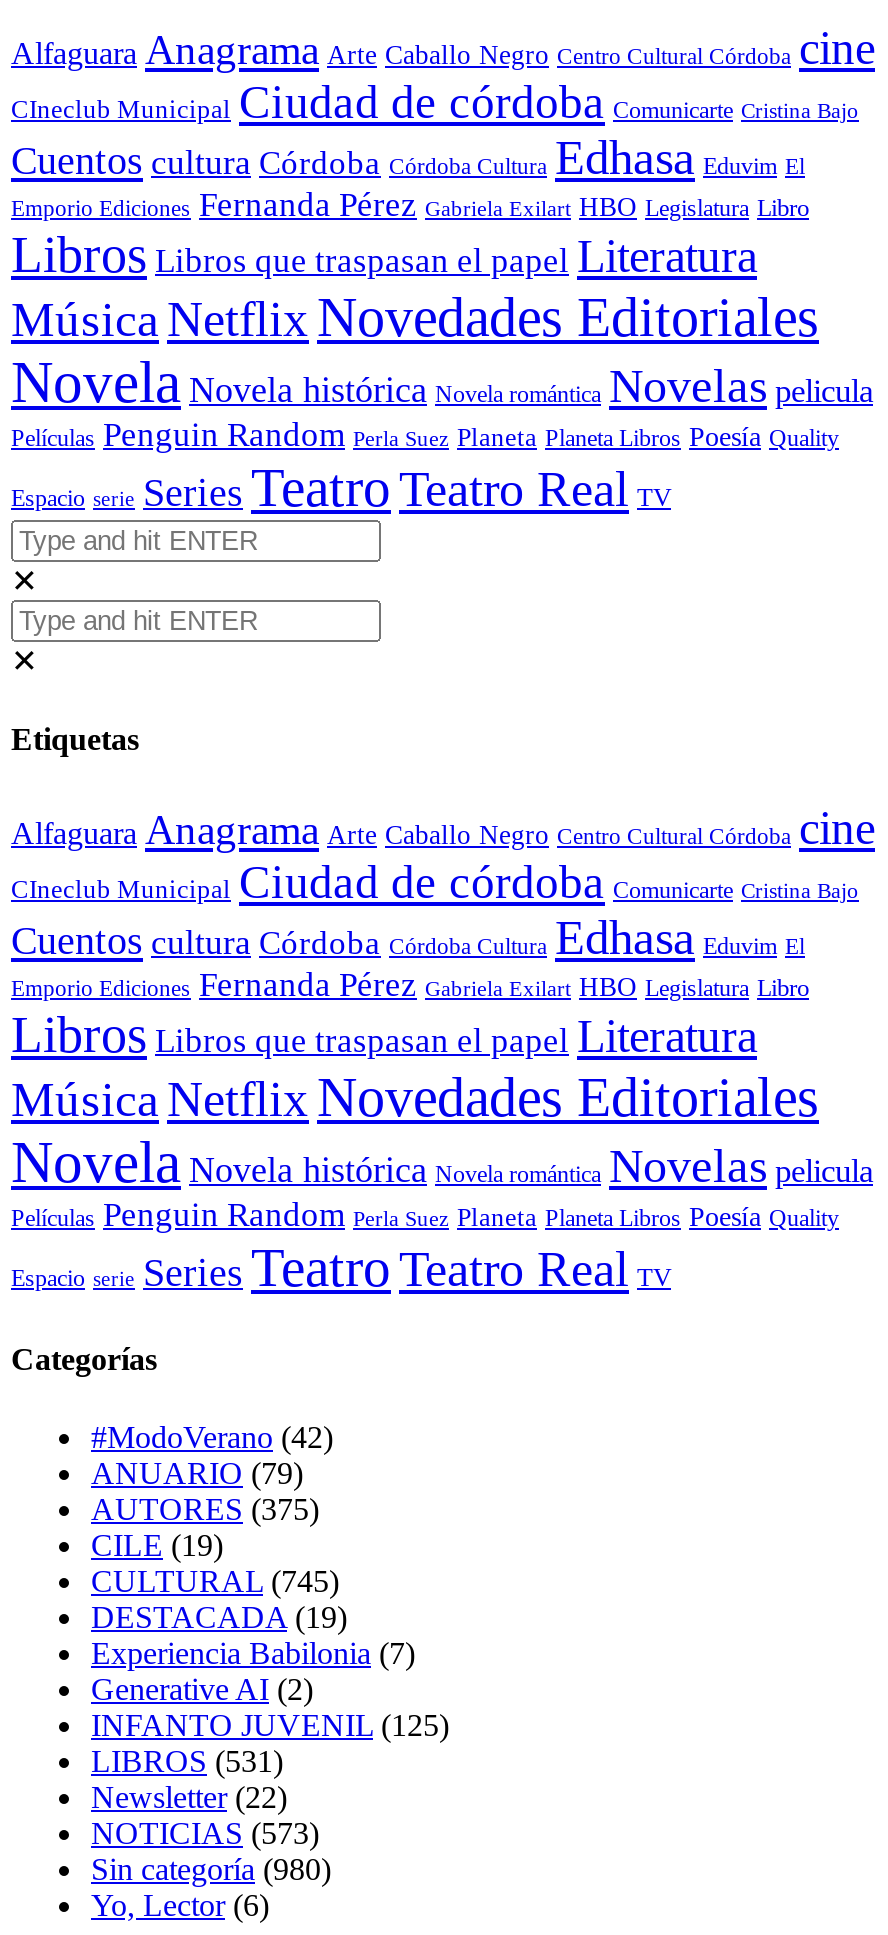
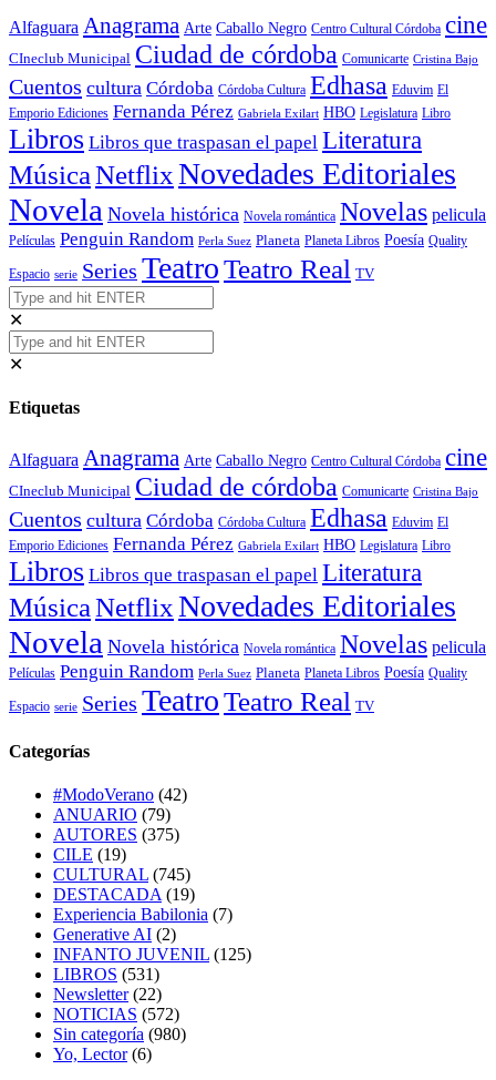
- NOTICIAS (573)
+ NOTICIAS (572)
